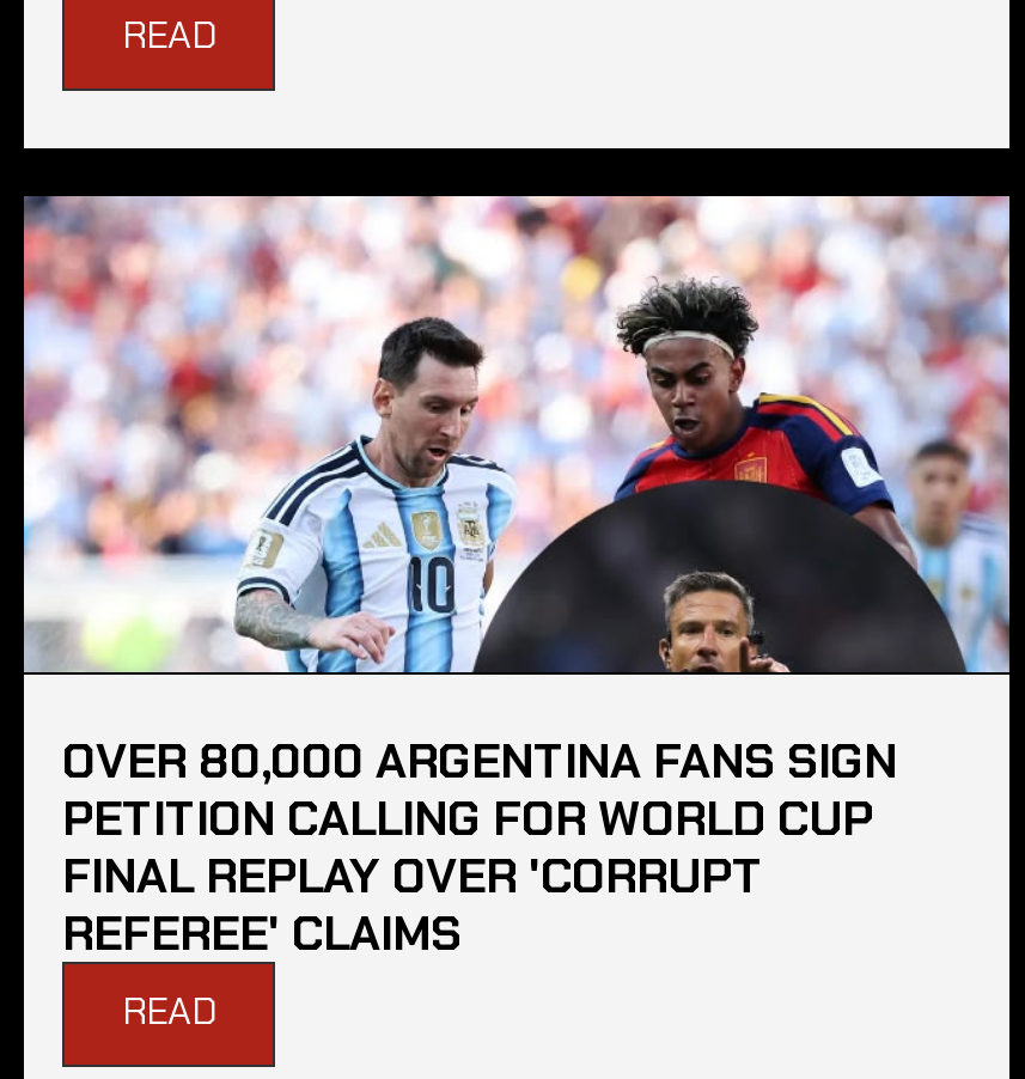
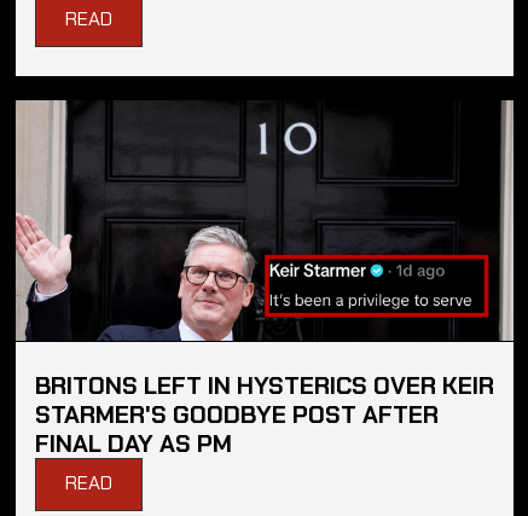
- [image]
- OVER 80,000 ARGENTINA FANS SIGN
- PETITION CALLING FOR WORLD CUP
- FINAL REPLAY OVER 'CORRUPT
- REFEREE' CLAIMS
+ [image]
+ BRITONS LEFT IN HYSTERICS OVER KEIR
+ STARMER'S GOODBYE POST AFTER
+ FINAL DAY AS PM
